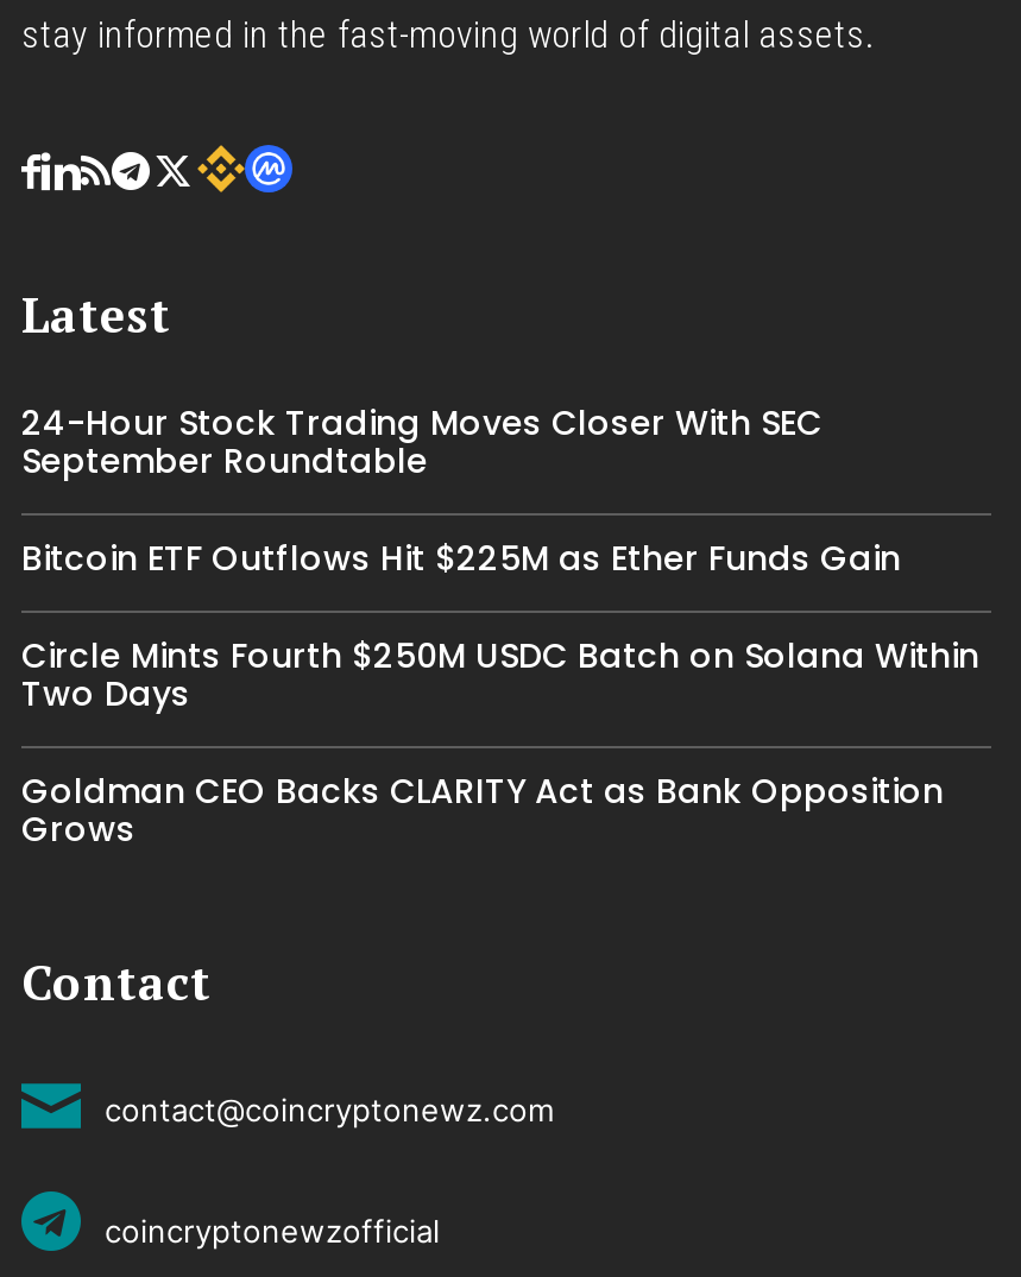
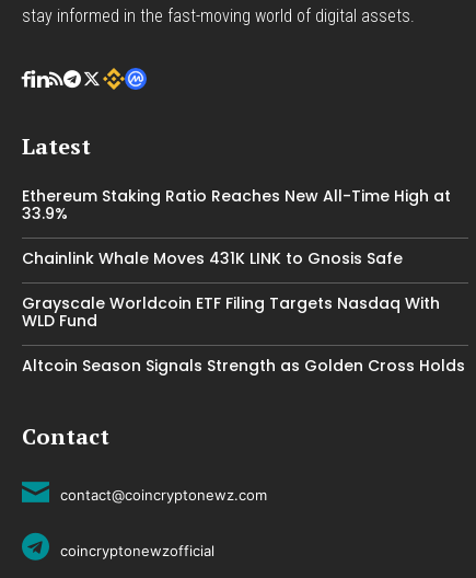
- 24-Hour Stock Trading Moves Closer With SEC
- September Roundtable
+ Ethereum Staking Ratio Reaches New All-Time High at
+ 33.9%

- Bitcoin ETF Outflows Hit $225M as Ether Funds Gain
+ Chainlink Whale Moves 431K LINK to Gnosis Safe

- Circle Mints Fourth $250M USDC Batch on Solana Within
- Two Days
+ Grayscale Worldcoin ETF Filing Targets Nasdaq With
+ WLD Fund

- Goldman CEO Backs CLARITY Act as Bank Opposition
- Grows
+ Altcoin Season Signals Strength as Golden Cross Holds
